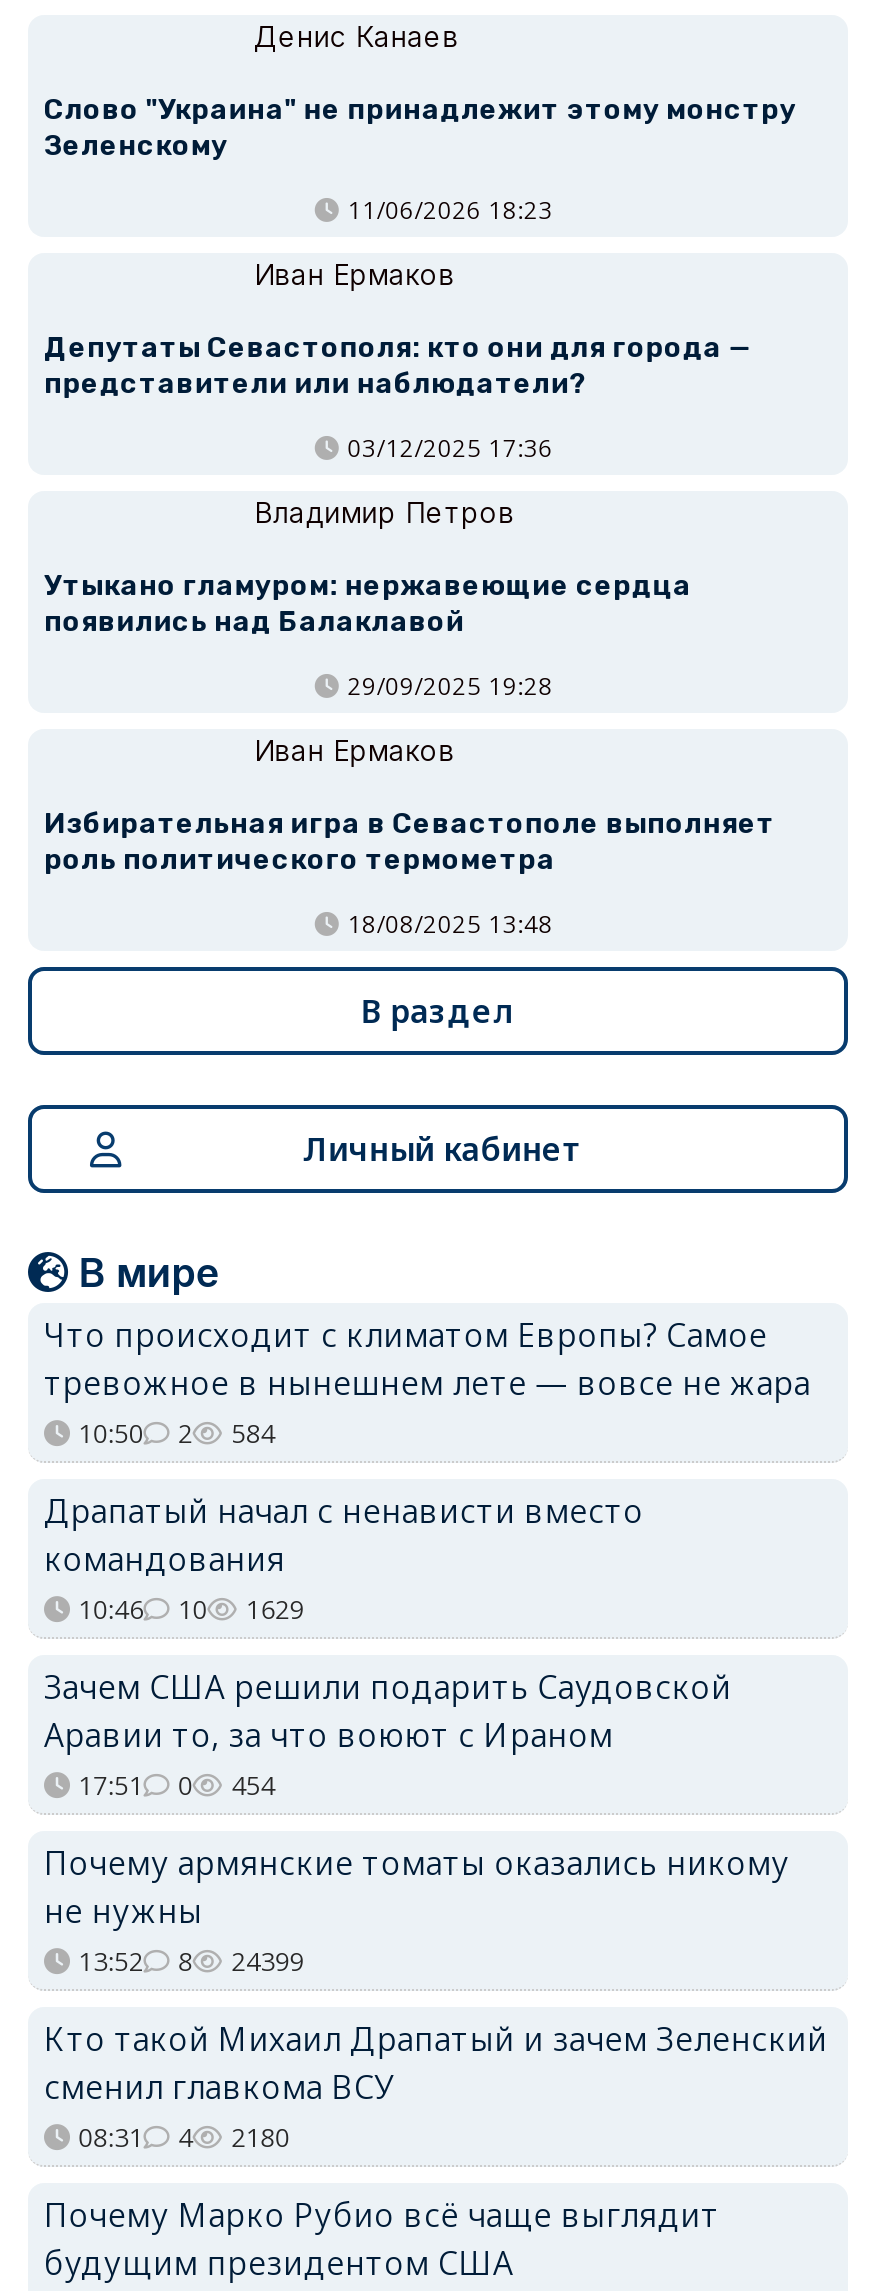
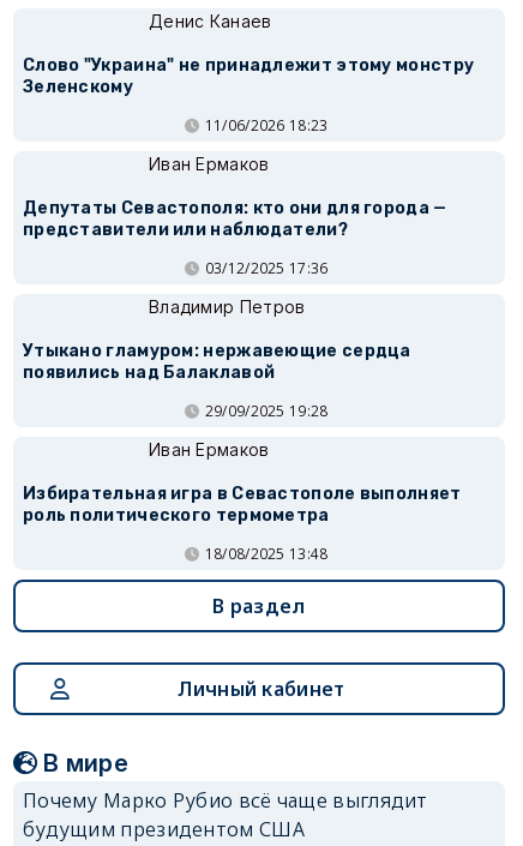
- Что происходит с климатом Европы? Самое
- тревожное в нынешнем лете — вовсе не жара
- 10:50
- 2
- 584
- Драпатый начал с ненависти вместо
- командования
- 10:46
- 10
- 1629
- Зачем США решили подарить Саудовской
- Аравии то, за что воюют с Ираном
- 17:51
- 0
- 454
- Почему армянские томаты оказались никому
- не нужны
- 13:52
- 8
- 24399
- Кто такой Михаил Драпатый и зачем Зеленский
- сменил главкома ВСУ
- 08:31
- 4
- 2180
